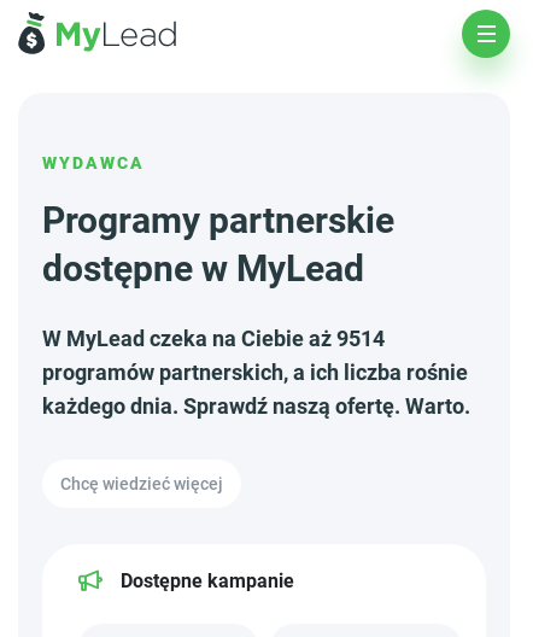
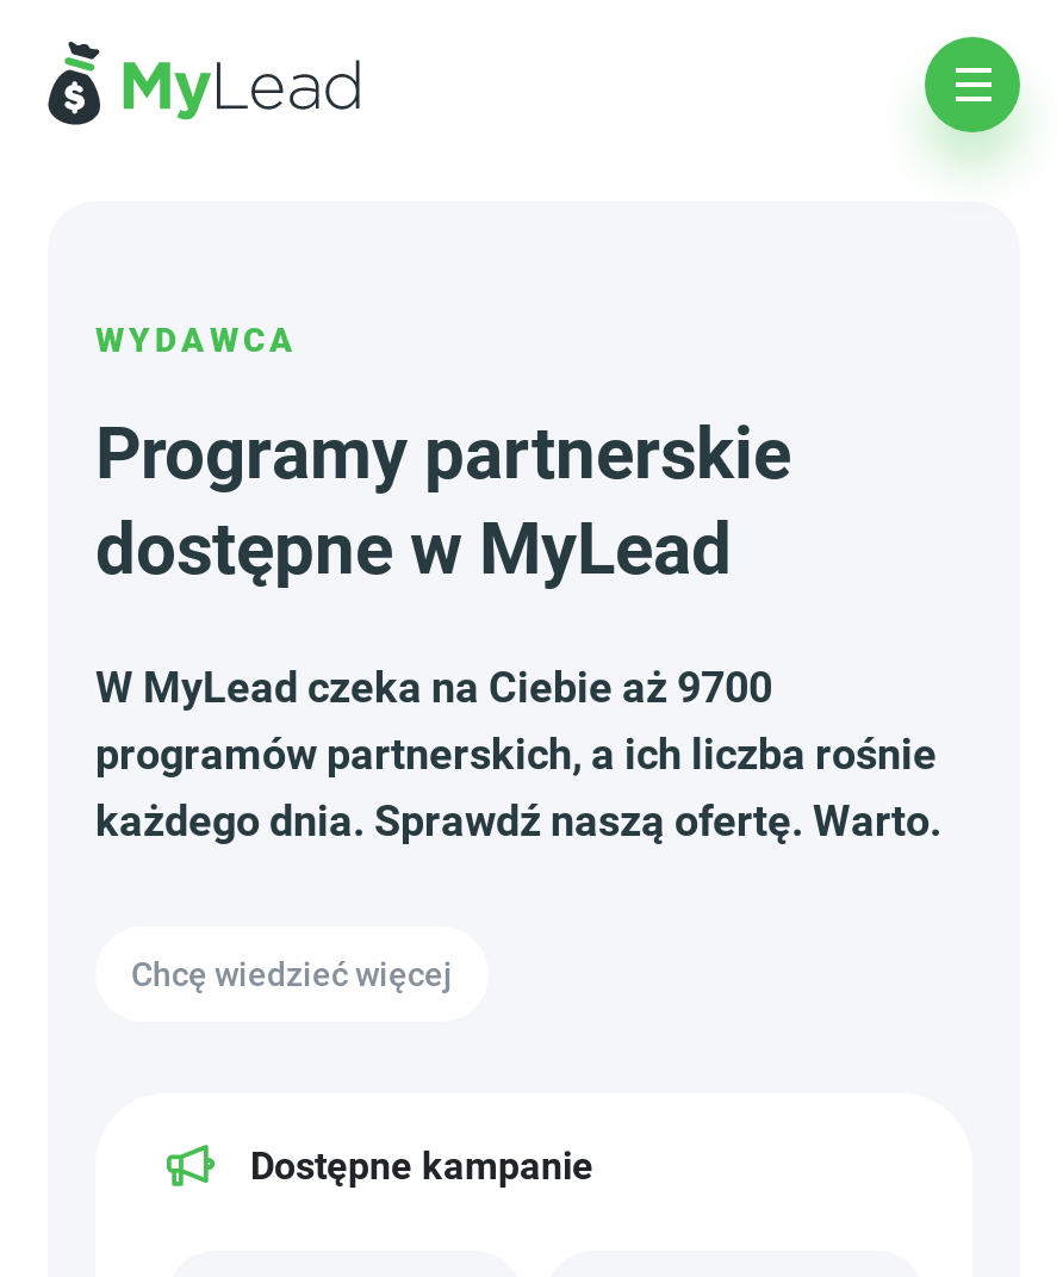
- W MyLead czeka na Ciebie aż 9514
+ W MyLead czeka na Ciebie aż 9700
